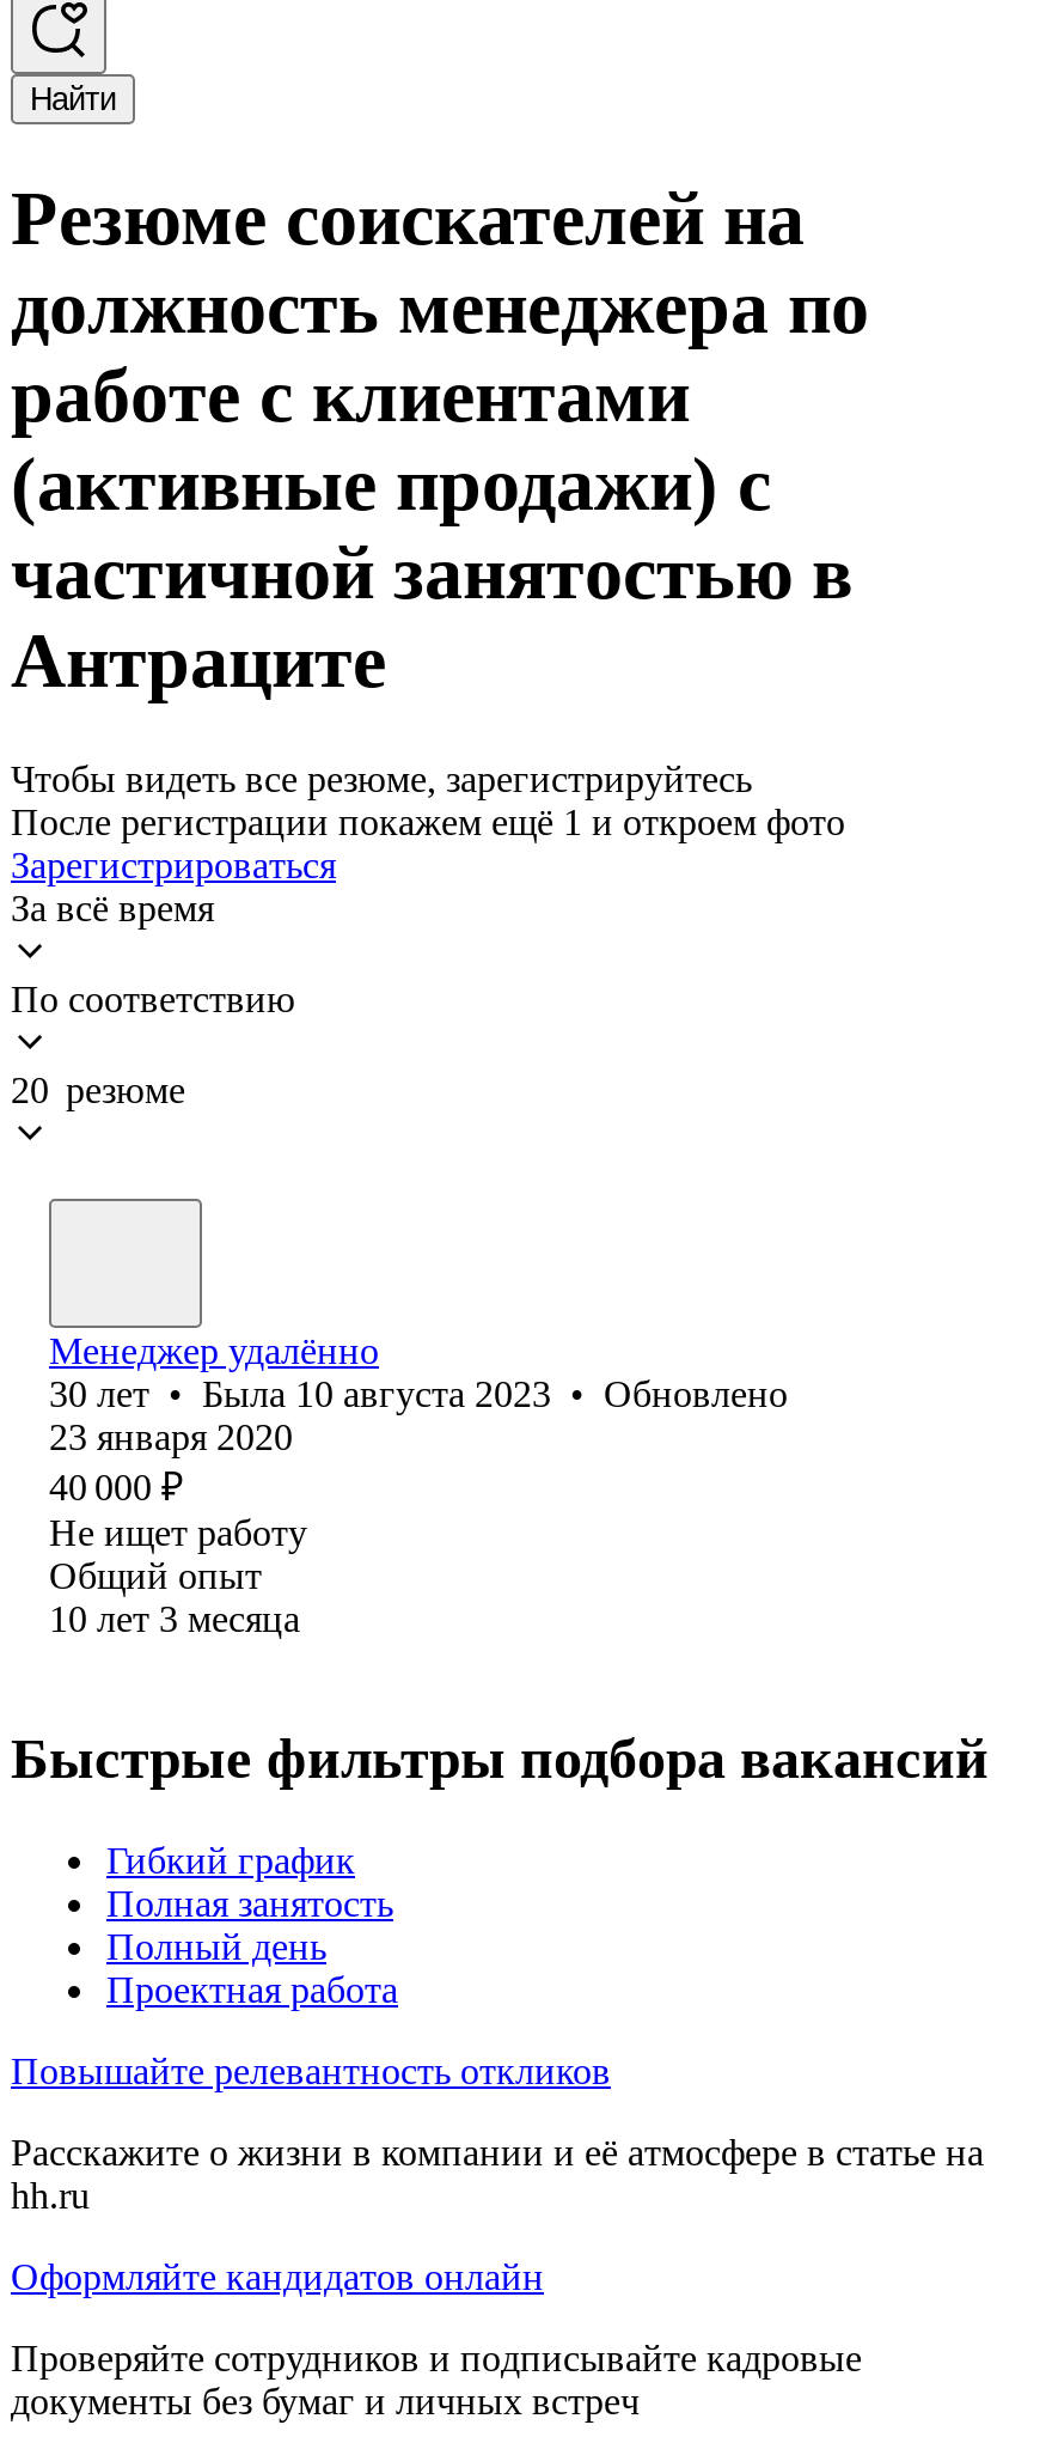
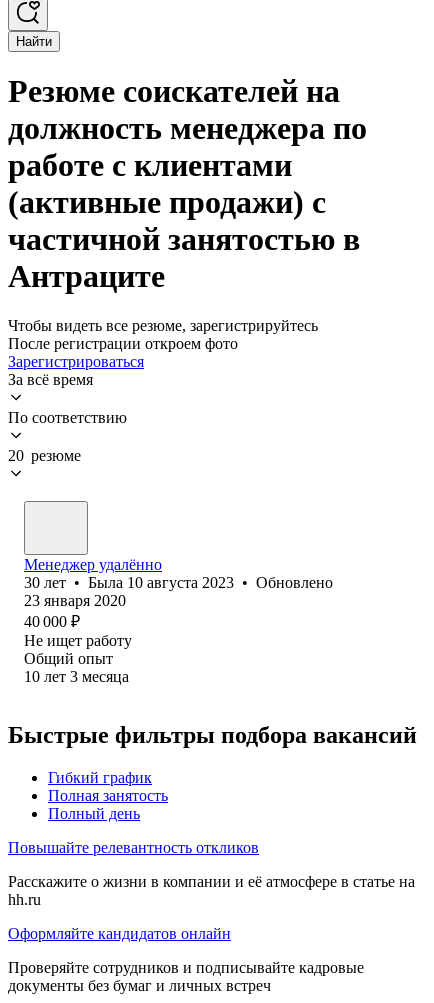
- После регистрации покажем ещё 1 и откроем фото
+ После регистрации откроем фото

- Проектная работа
